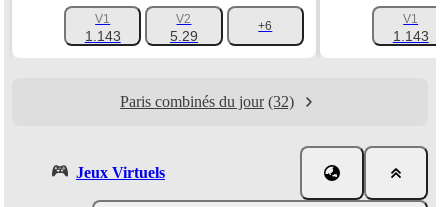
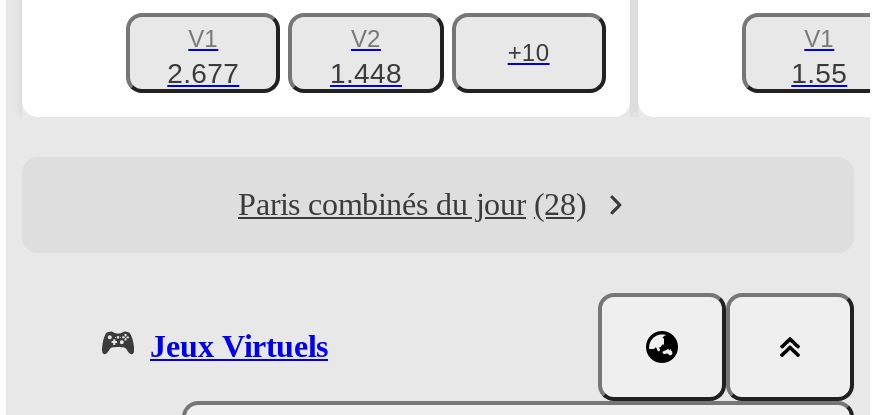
- +6
+ +10

- 1.143
+ 2.677

- 5.29
+ 1.448

- 1.143
+ 1.55

- Paris combinés du jour (32)
+ Paris combinés du jour (28)
